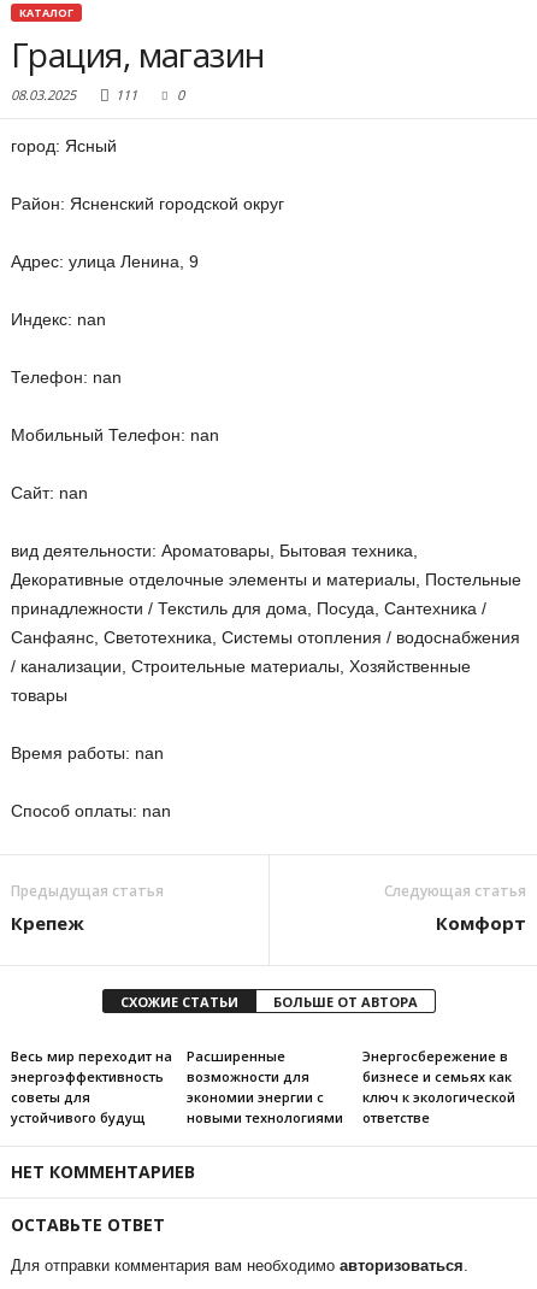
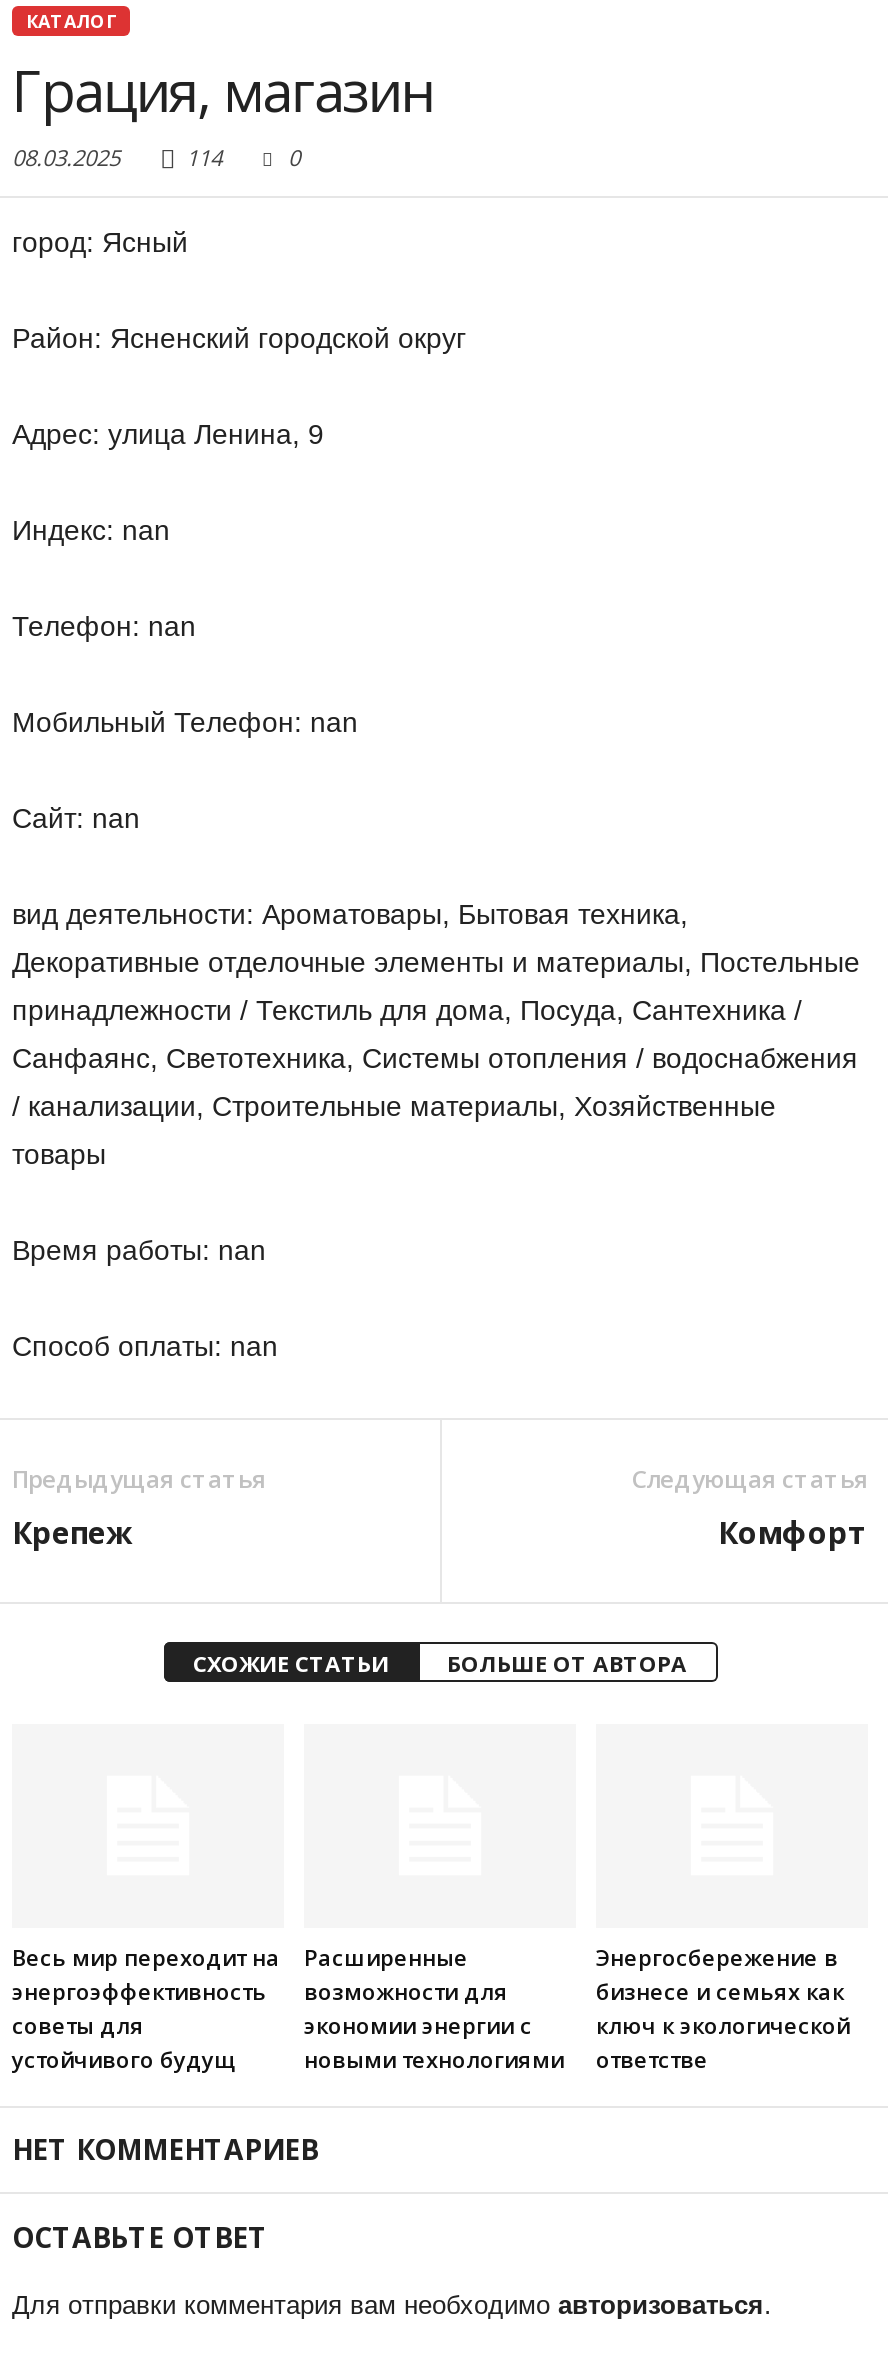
- 111
+ 114
